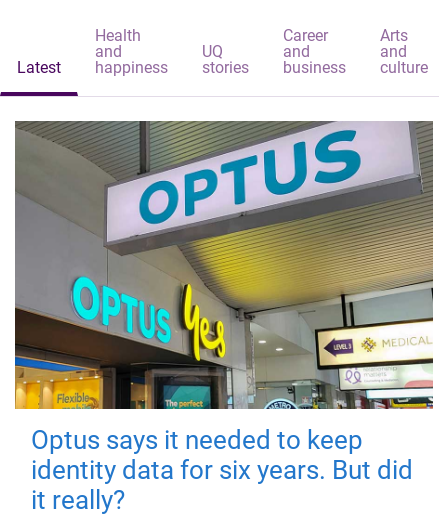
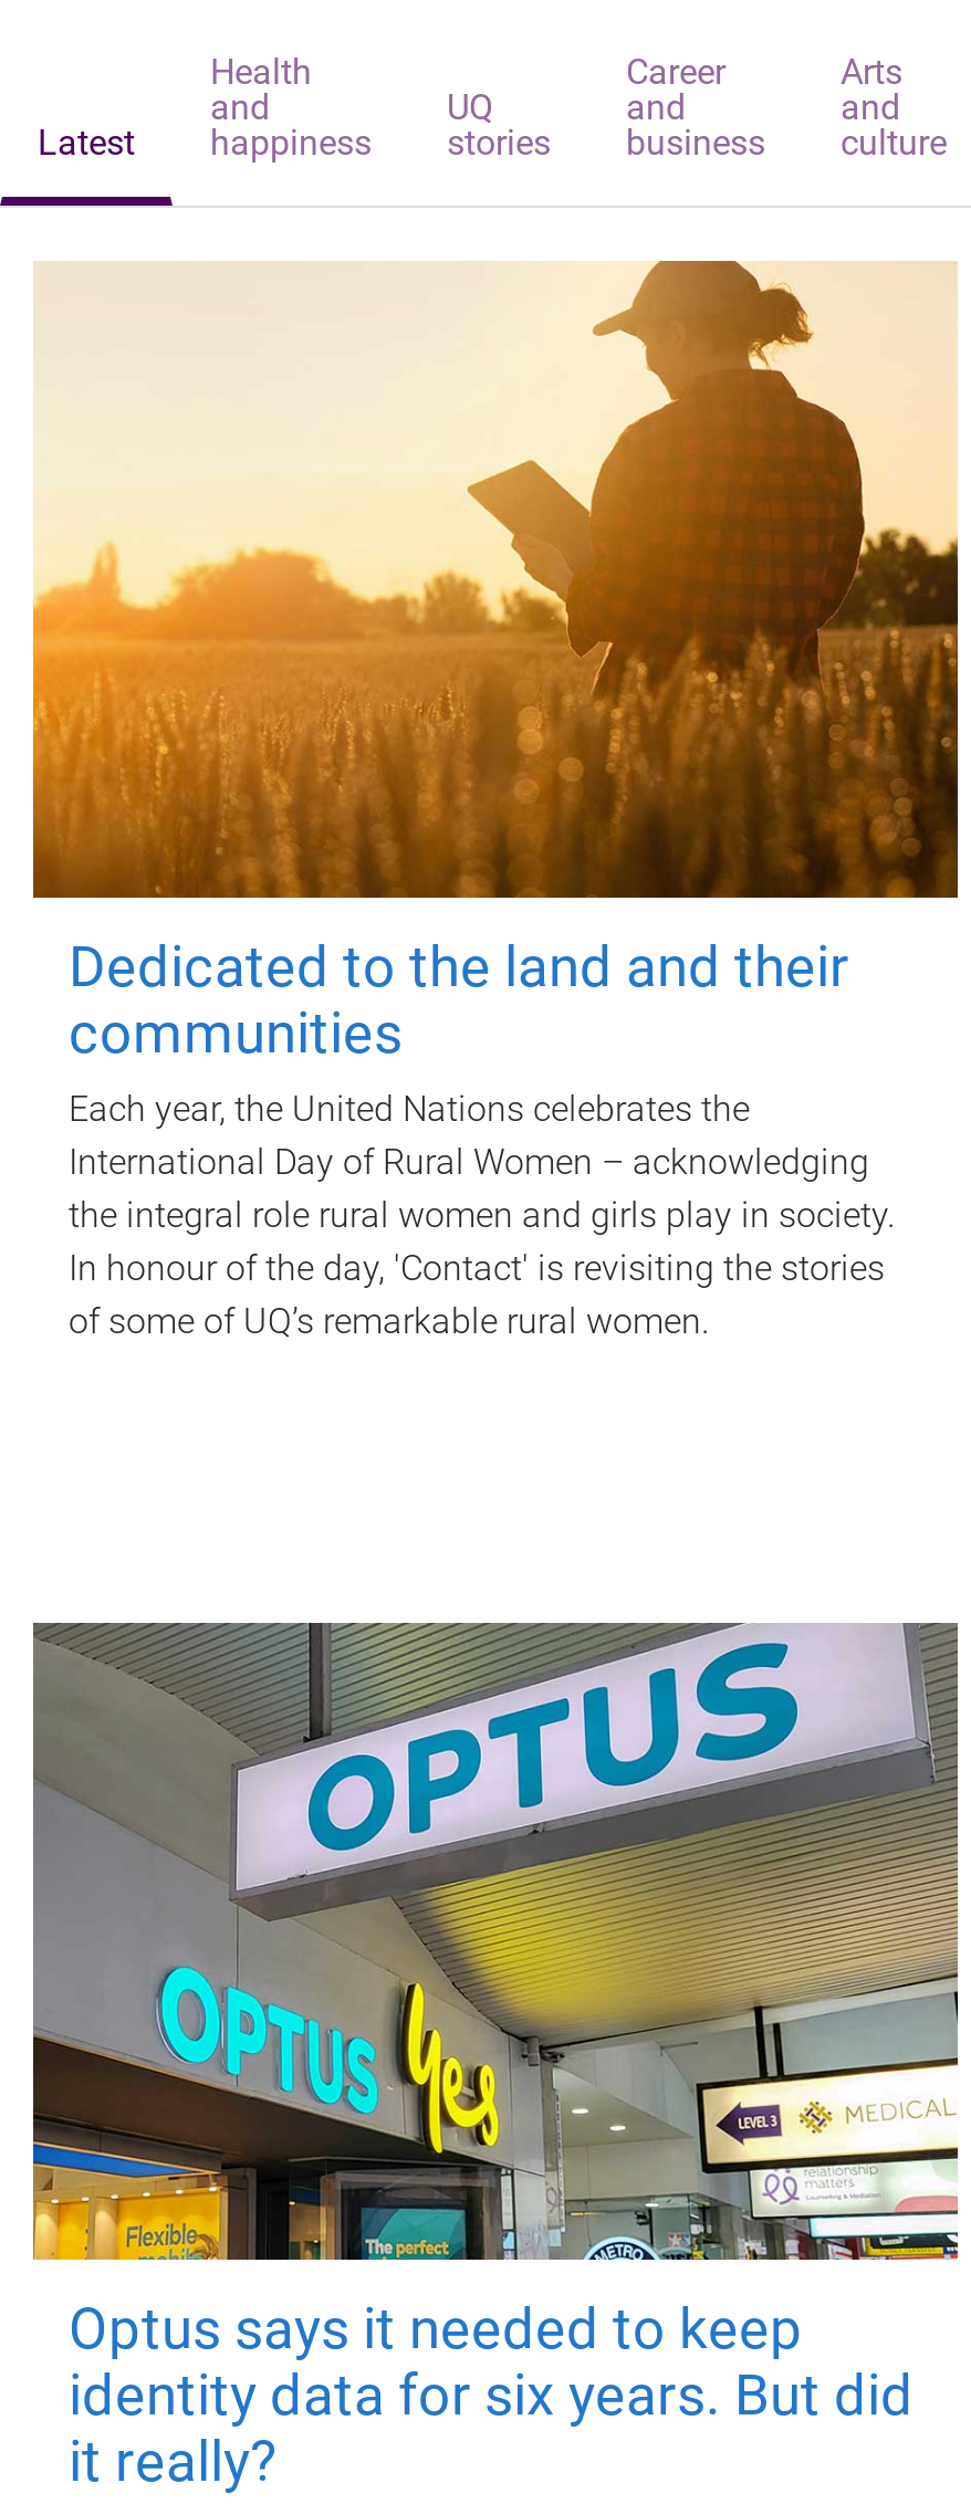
+ [image]
+ Dedicated to the land and their
+ communities
+ Each year, the United Nations celebrates the
+ International Day of Rural Women – acknowledging
+ the integral role rural women and girls play in society.
+ In honour of the day, 'Contact' is revisiting the stories
+ of some of UQ’s remarkable rural women.
